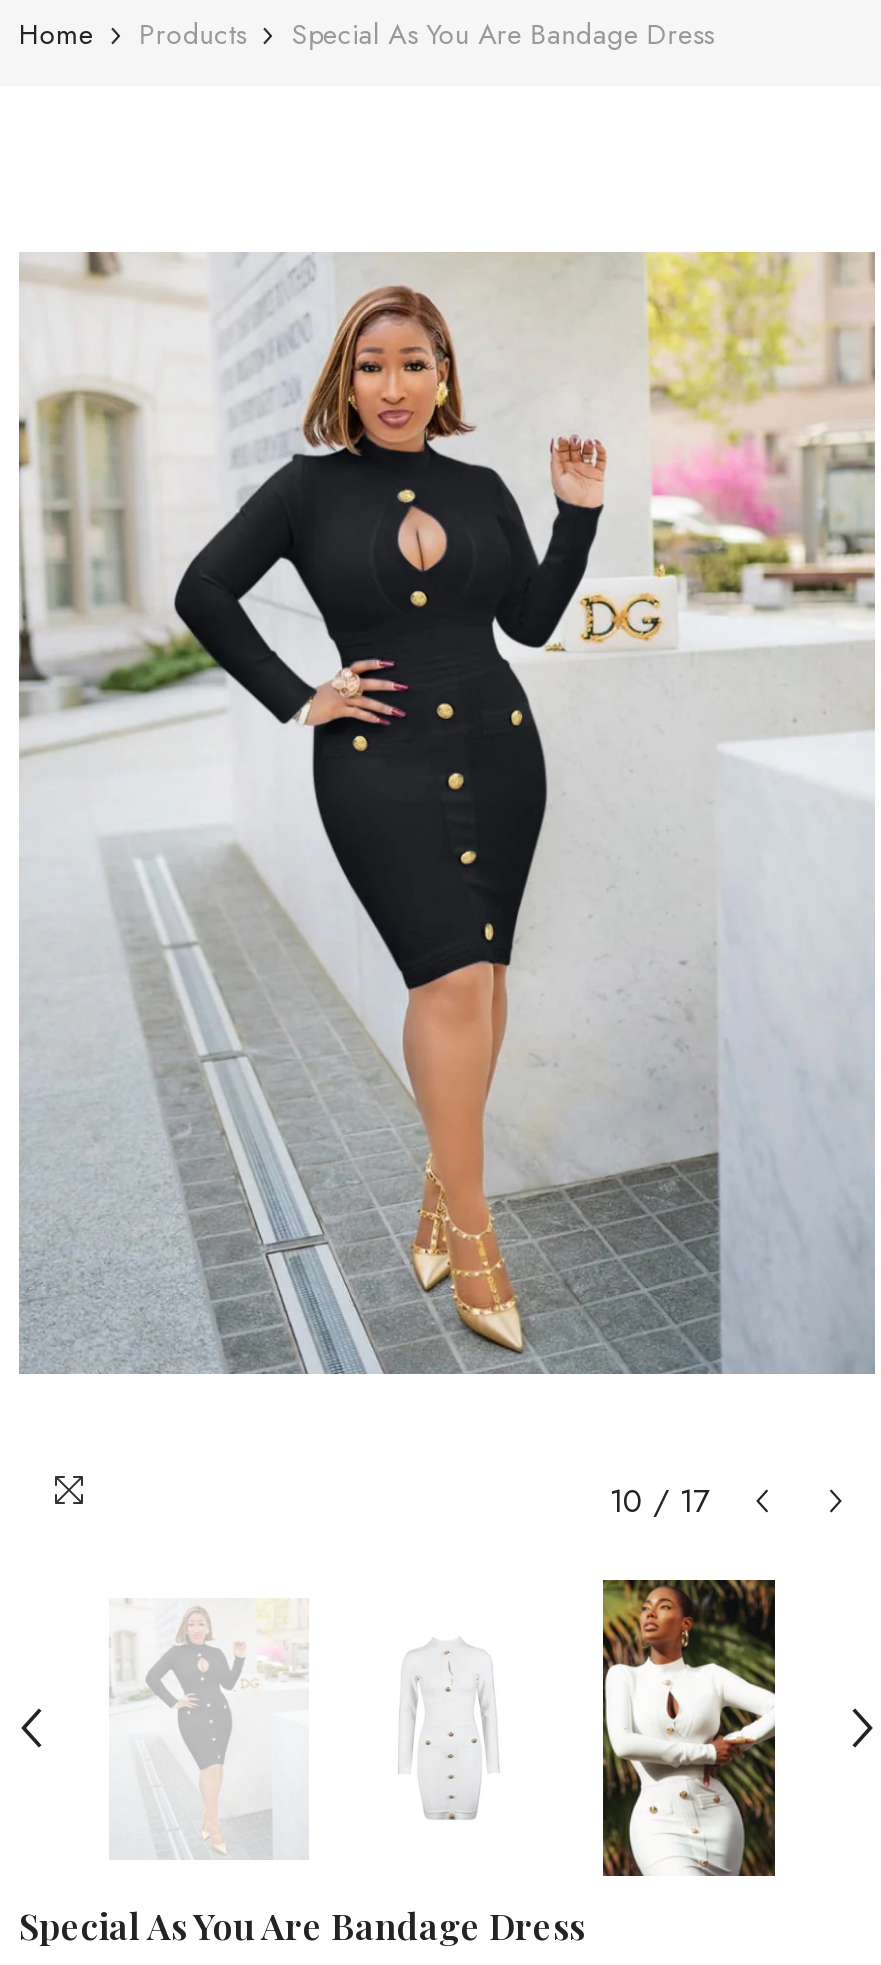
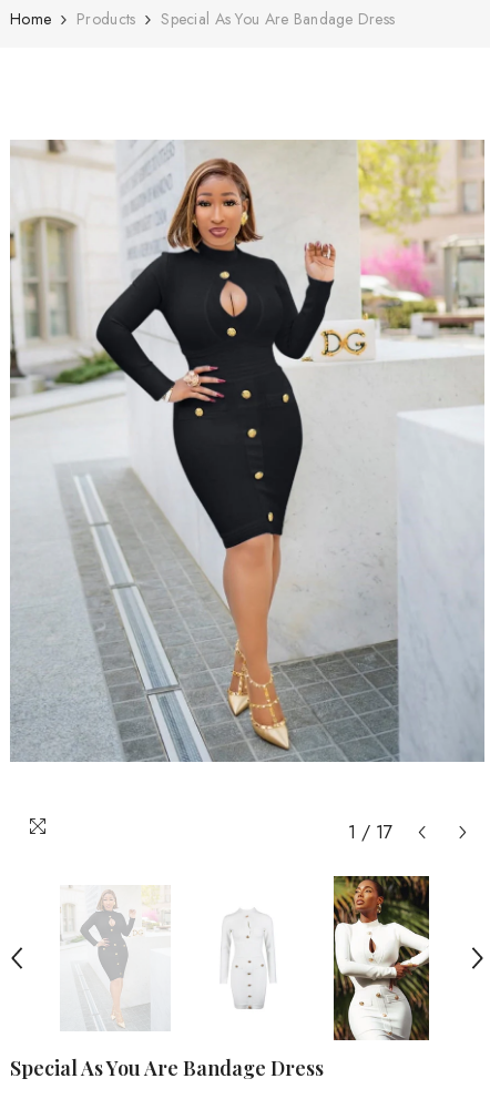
- 10 / 17
+ 1 / 17
